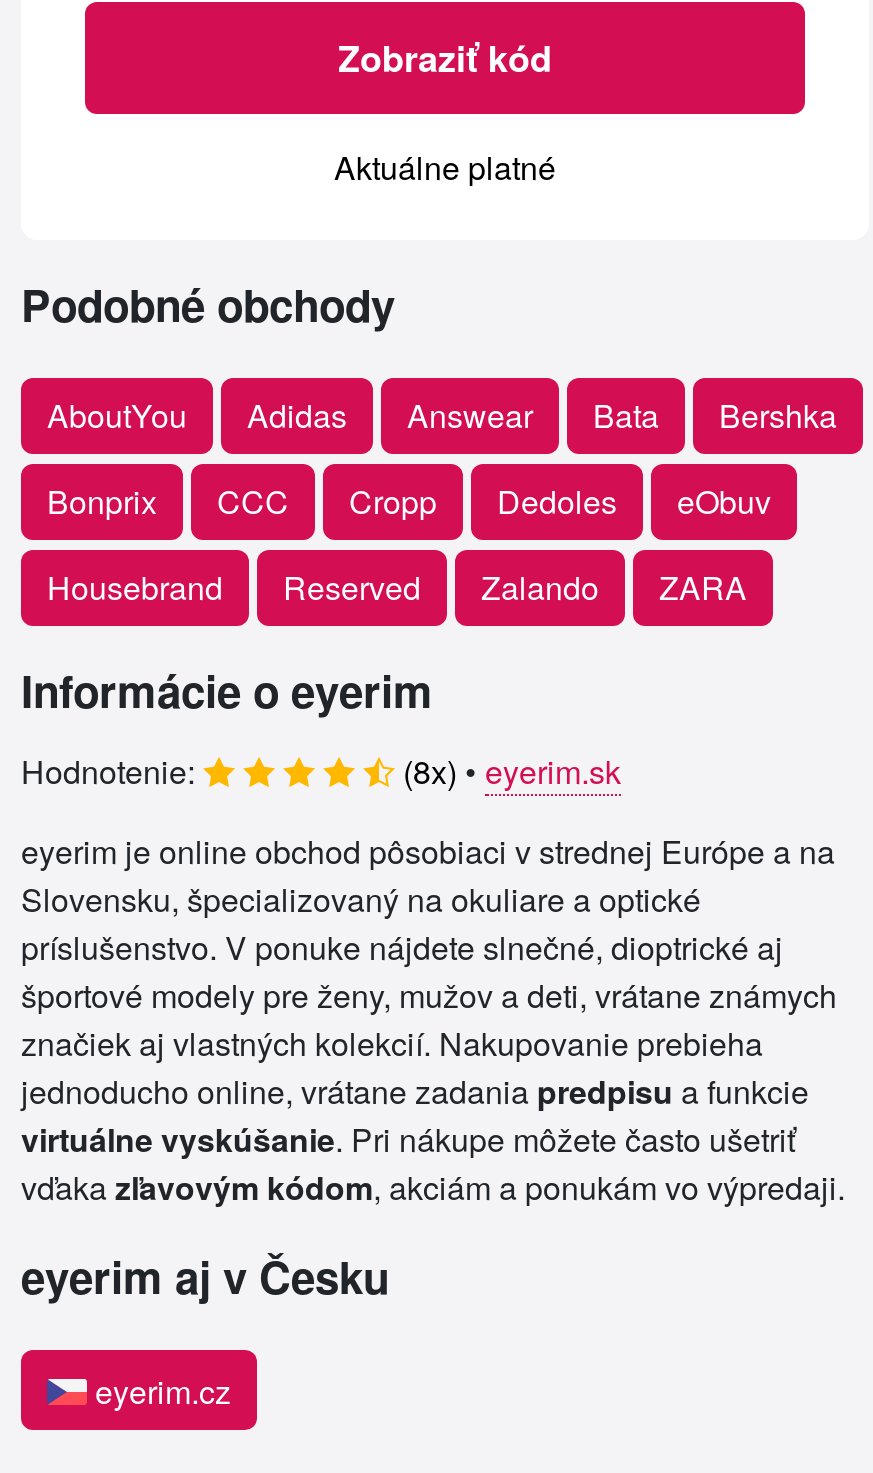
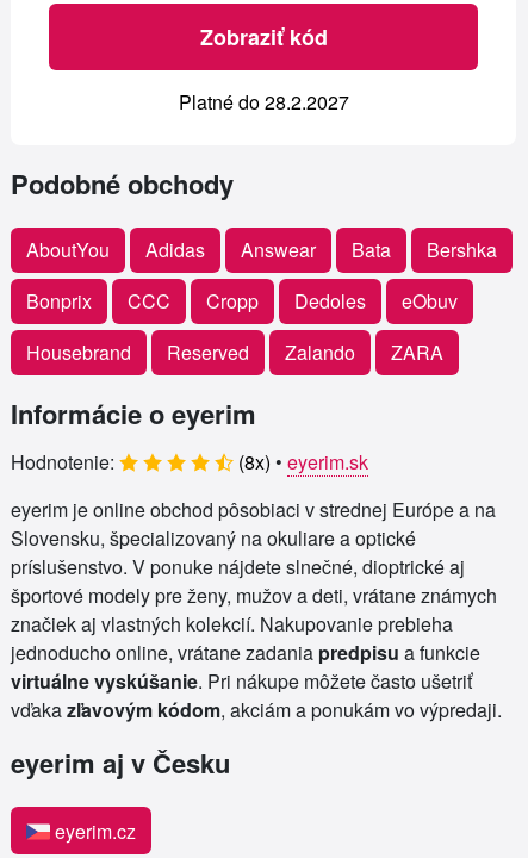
- Aktuálne platné
+ Platné do 28.2.2027
